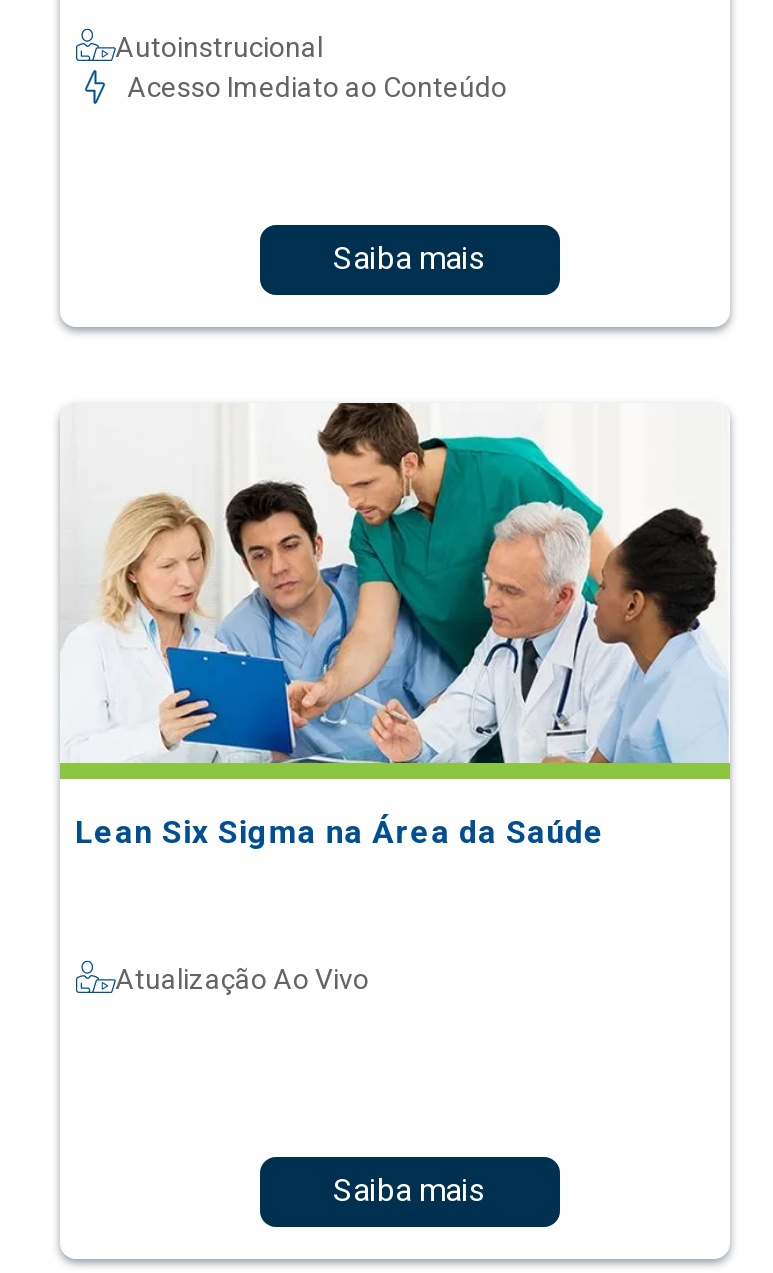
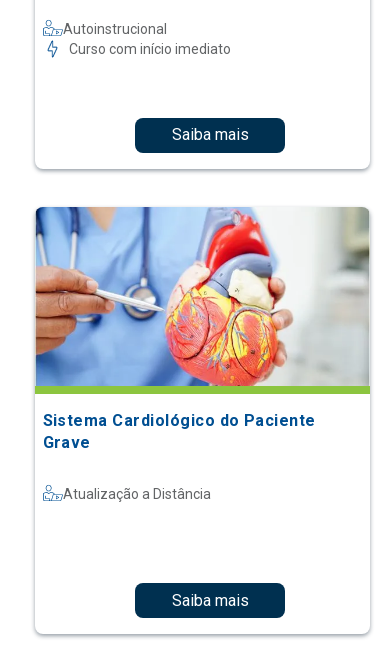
- Acesso Imediato ao Conteúdo
+ Curso com início imediato

- [image]
- Lean Six Sigma na Área da Saúde
+ [image]
+ Sistema Cardiológico do Paciente
+ Grave

- Atualização Ao Vivo
+ Atualização a Distância
